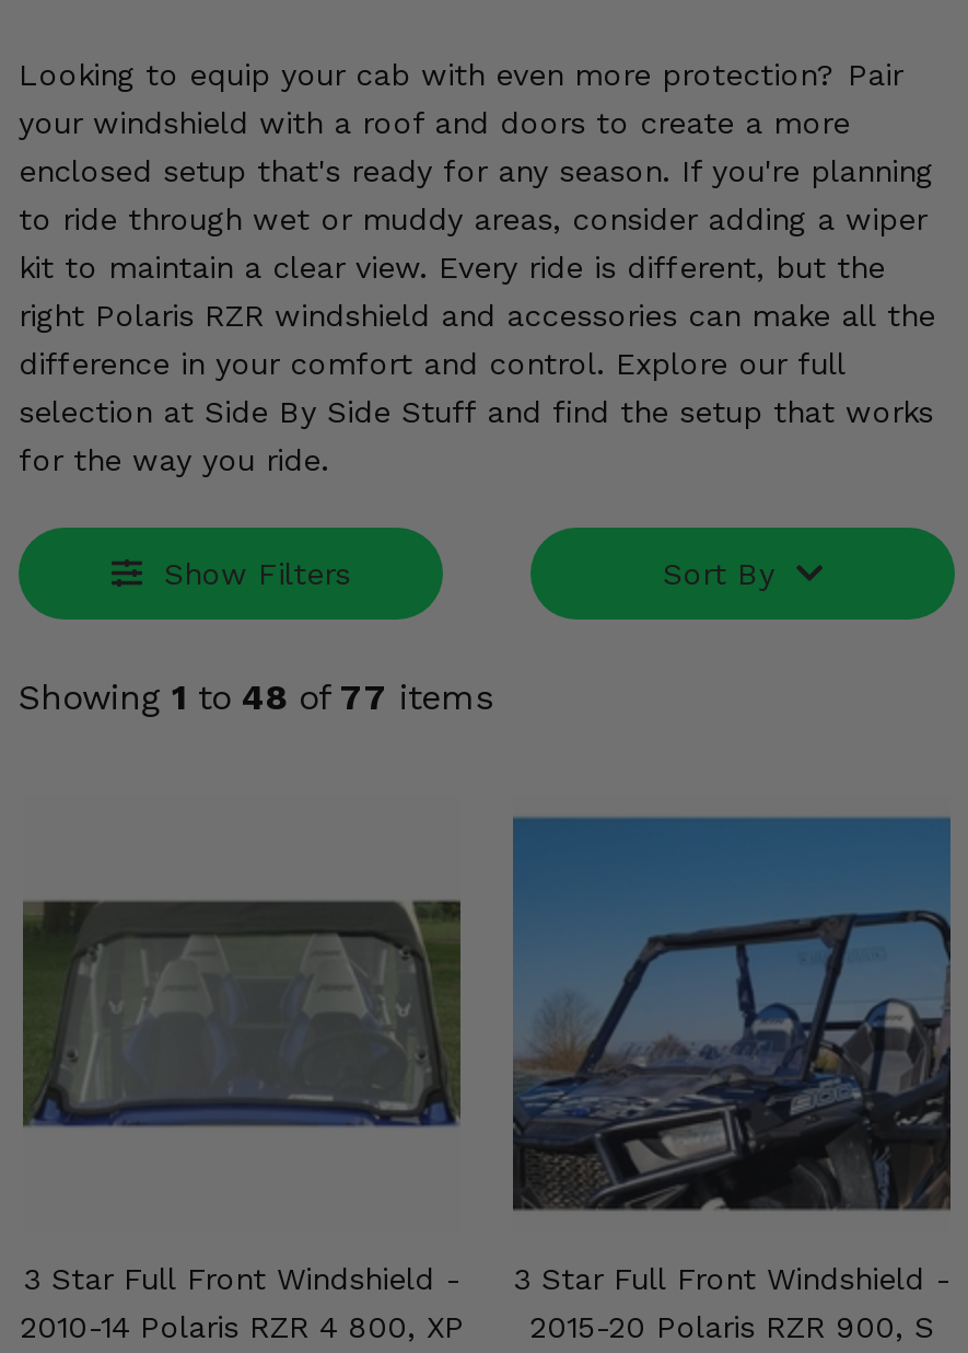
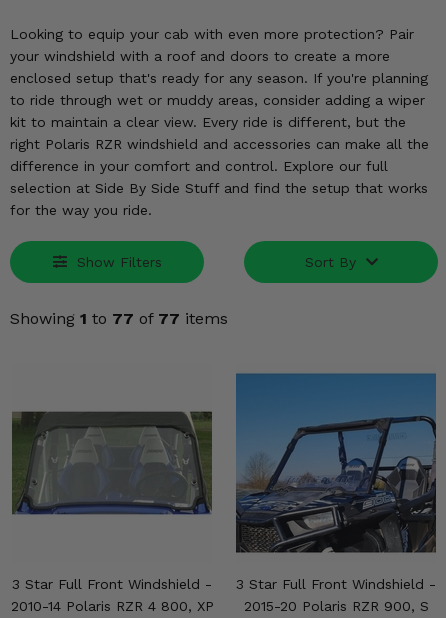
- Showing 1 to 48 of 77 items
+ Showing 1 to 77 of 77 items
